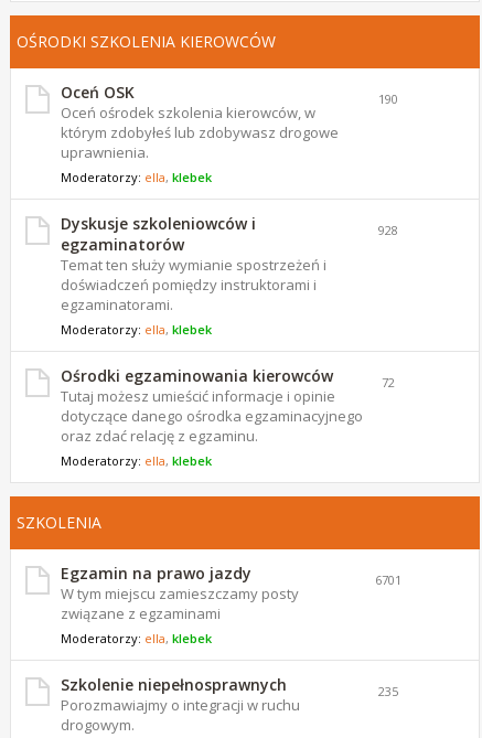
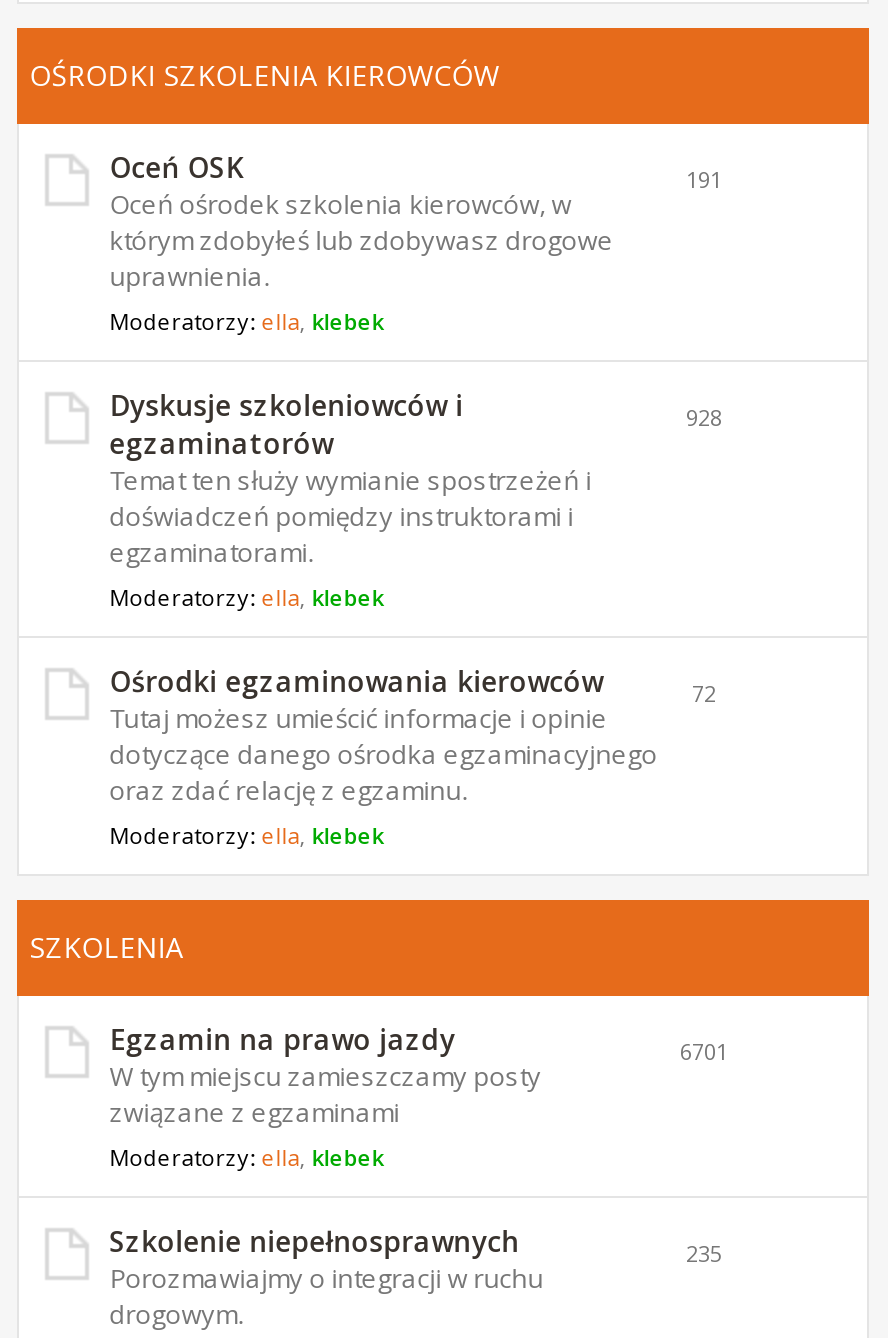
- 190
+ 191
